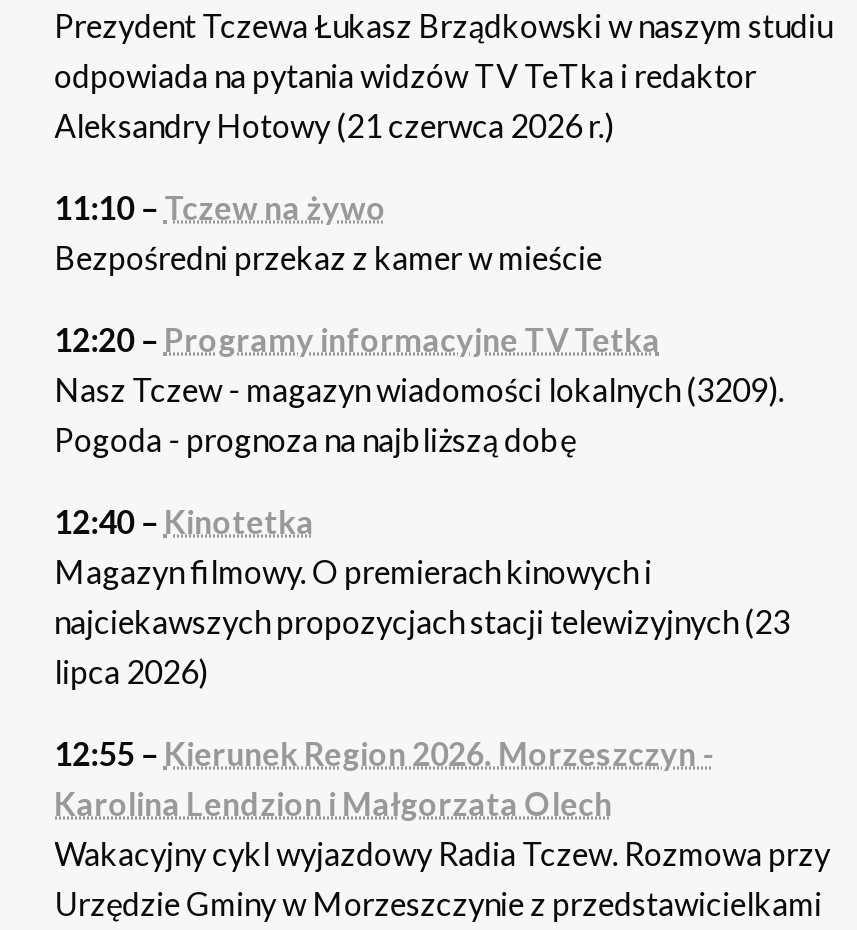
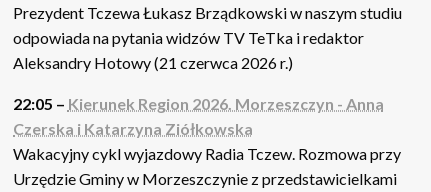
- 11:10 – Tczew na żywo
- Bezpośredni przekaz z kamer w mieście
- 12:20 – Programy informacyjne TV Tetka
- Nasz Tczew - magazyn wiadomości lokalnych (3209).
- Pogoda - prognoza na najbliższą dobę
- 12:40 – Kinotetka
- Magazyn filmowy. O premierach kinowych i
- najciekawszych propozycjach stacji telewizyjnych (23
- lipca 2026)
- 12:55 – Kierunek Region 2026. Morzeszczyn -
- Karolina Lendzion i Małgorzata Olech
+ 22:05 – Kierunek Region 2026. Morzeszczyn - Anna
+ Czerska i Katarzyna Ziółkowska
